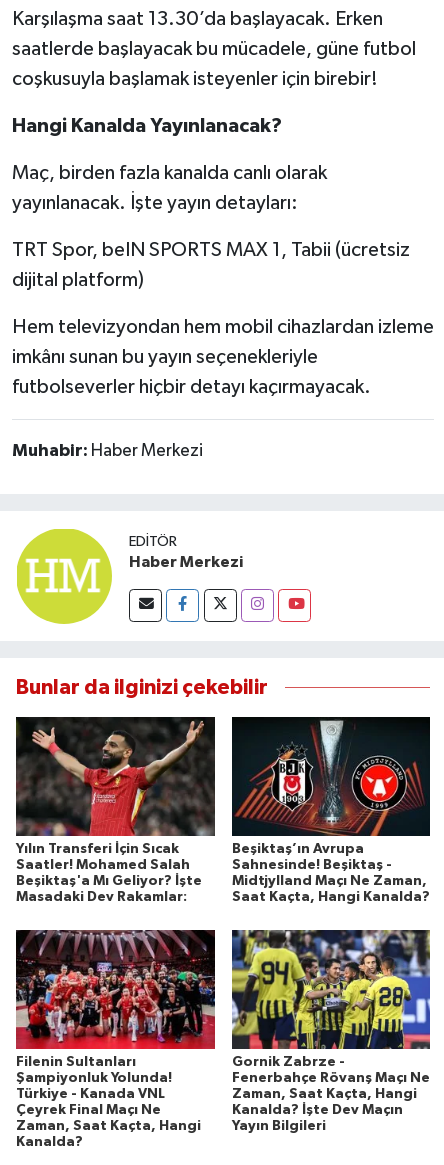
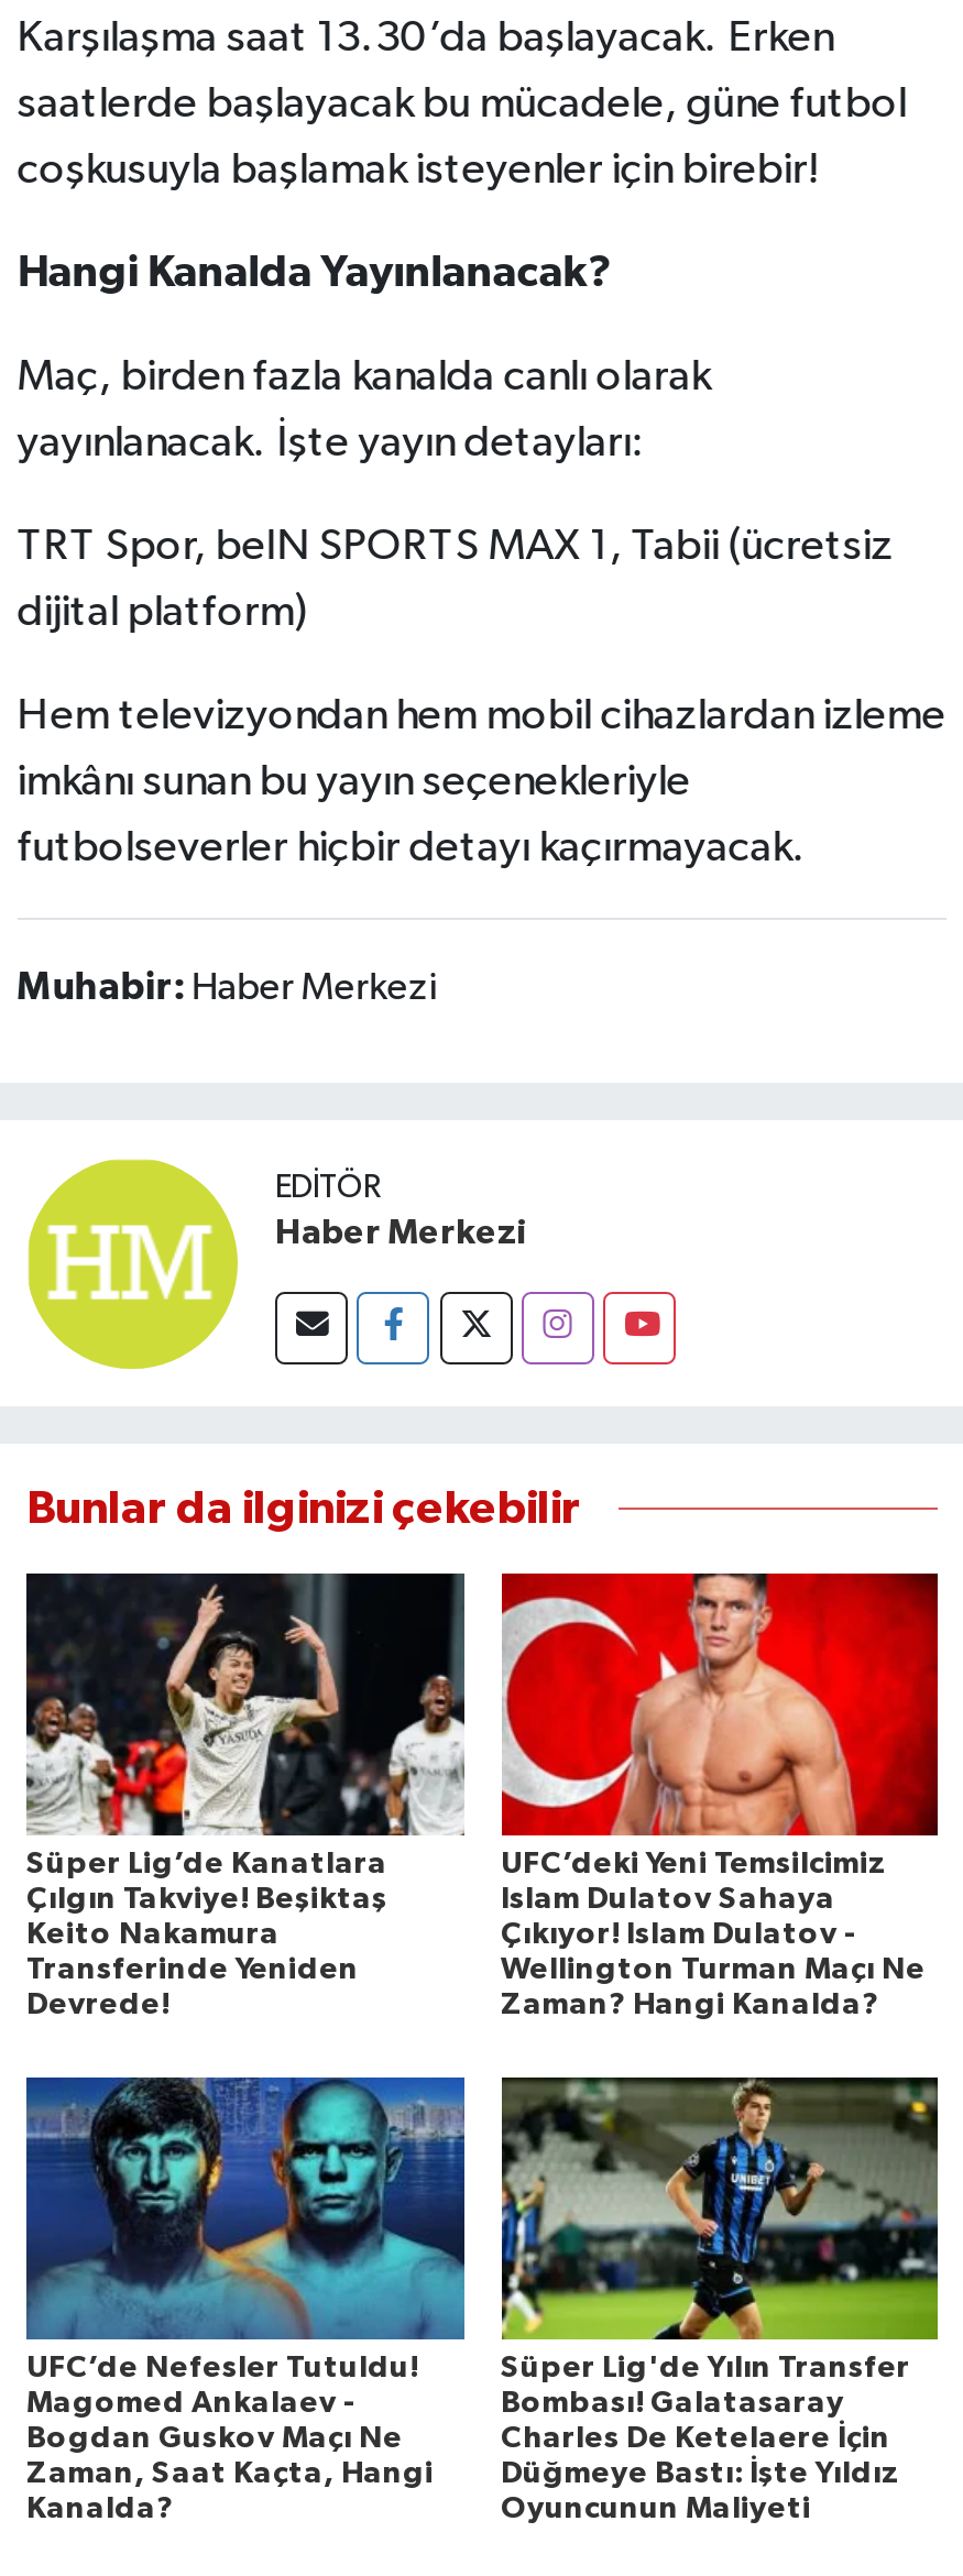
- [image]
- Yılın Transferi İçin Sıcak
- Saatler! Mohamed Salah
- Beşiktaş'a Mı Geliyor? İşte
- Masadaki Dev Rakamlar:
+ [image]
+ Süper Lig’de Kanatlara
+ Çılgın Takviye! Beşiktaş
+ Keito Nakamura
+ Transferinde Yeniden
+ Devrede!

- [image]
- Beşiktaş’ın Avrupa
- Sahnesinde! Beşiktaş -
- Midtjylland Maçı Ne Zaman,
- Saat Kaçta, Hangi Kanalda?
+ [image]
+ UFC’deki Yeni Temsilcimiz
+ Islam Dulatov Sahaya
+ Çıkıyor! Islam Dulatov -
+ Wellington Turman Maçı Ne
+ Zaman? Hangi Kanalda?

- [image]
- Filenin Sultanları
- Şampiyonluk Yolunda!
- Türkiye - Kanada VNL
- Çeyrek Final Maçı Ne
+ [image]
+ UFC’de Nefesler Tutuldu!
+ Magomed Ankalaev -
+ Bogdan Guskov Maçı Ne

- [image]
- Gornik Zabrze -
- Fenerbahçe Rövanş Maçı Ne
- Zaman, Saat Kaçta, Hangi
- Kanalda? İşte Dev Maçın
- Yayın Bilgileri
+ [image]
+ Süper Lig'de Yılın Transfer
+ Bombası! Galatasaray
+ Charles De Ketelaere İçin
+ Düğmeye Bastı: İşte Yıldız
+ Oyuncunun Maliyeti
